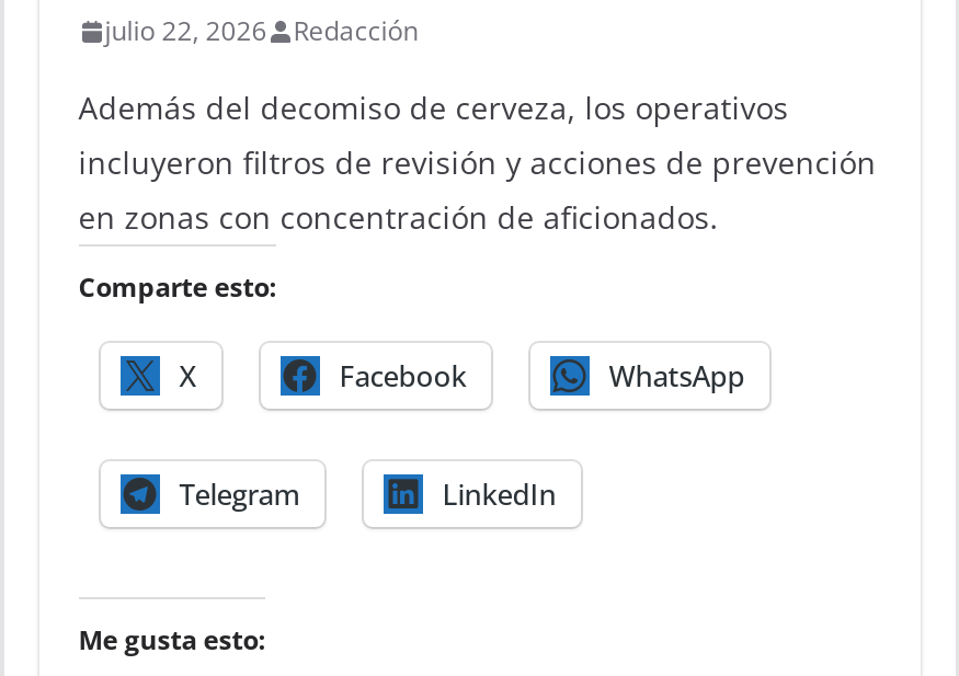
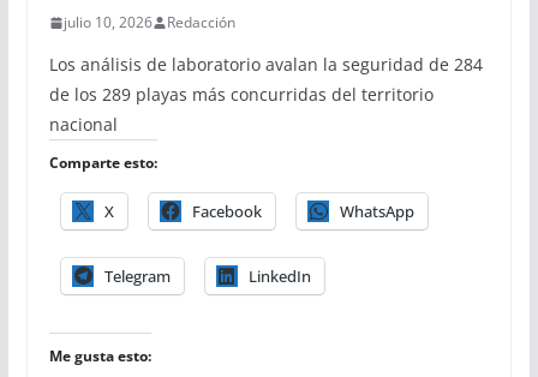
- julio 22, 2026 Redacción
+ julio 10, 2026 Redacción

- Además del decomiso de cerveza, los operativos
- incluyeron filtros de revisión y acciones de prevención
- en zonas con concentración de aficionados.
+ Los análisis de laboratorio avalan la seguridad de 284
+ de los 289 playas más concurridas del territorio
+ nacional
